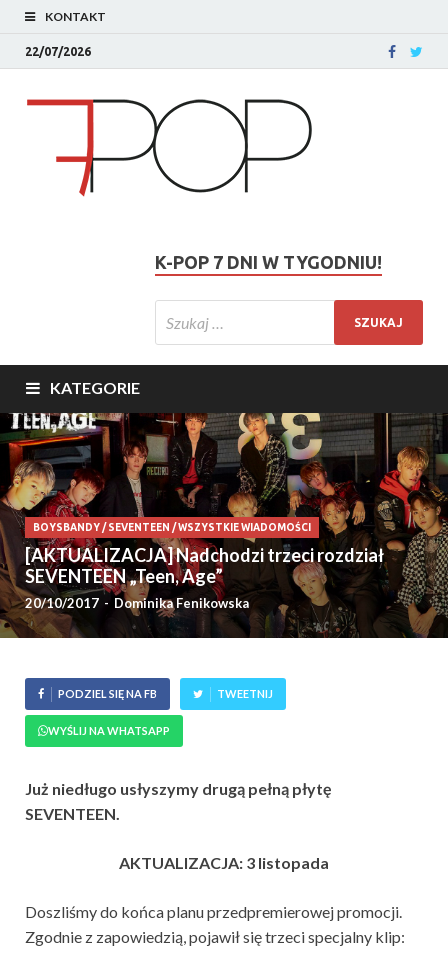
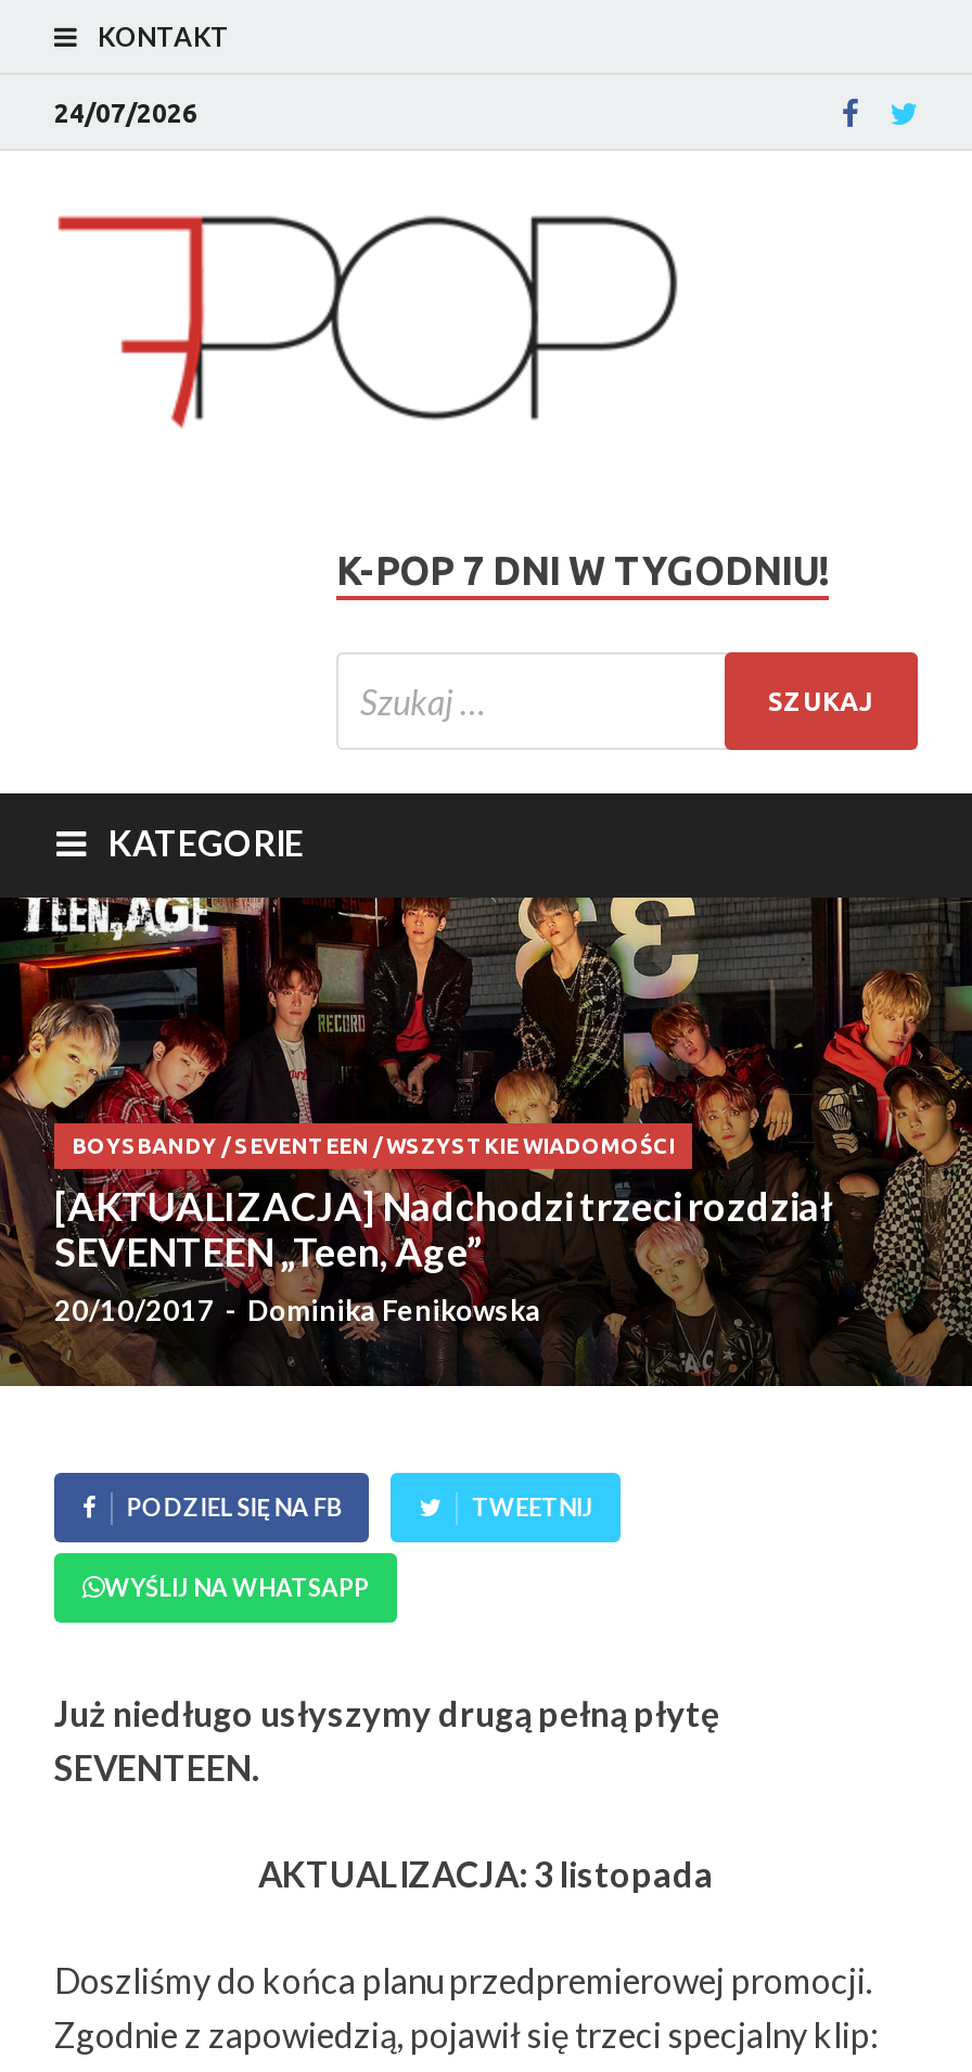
- 22/07/2026
+ 24/07/2026
